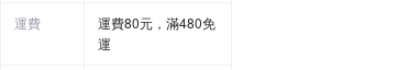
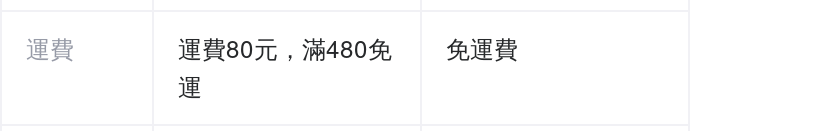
+ 免運費
